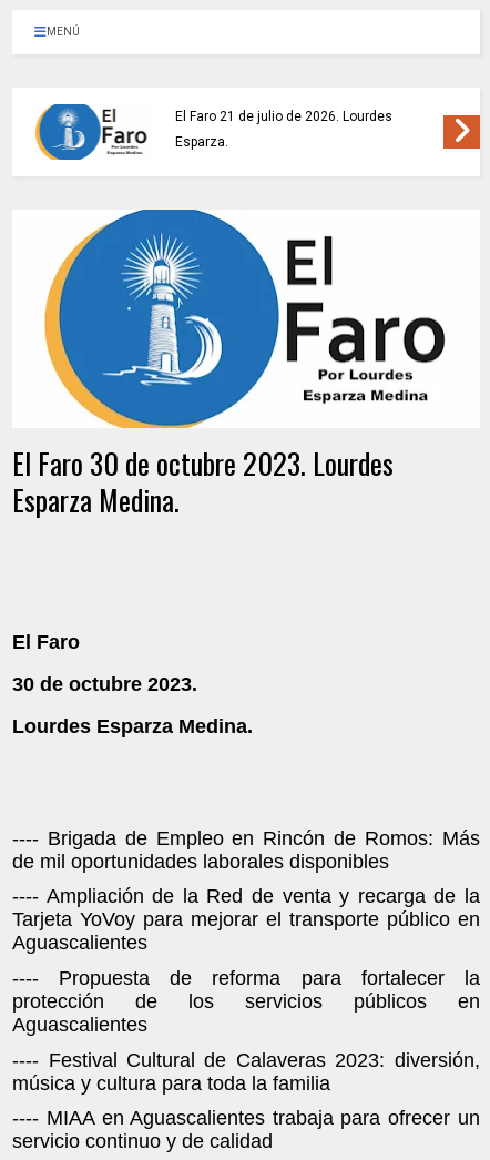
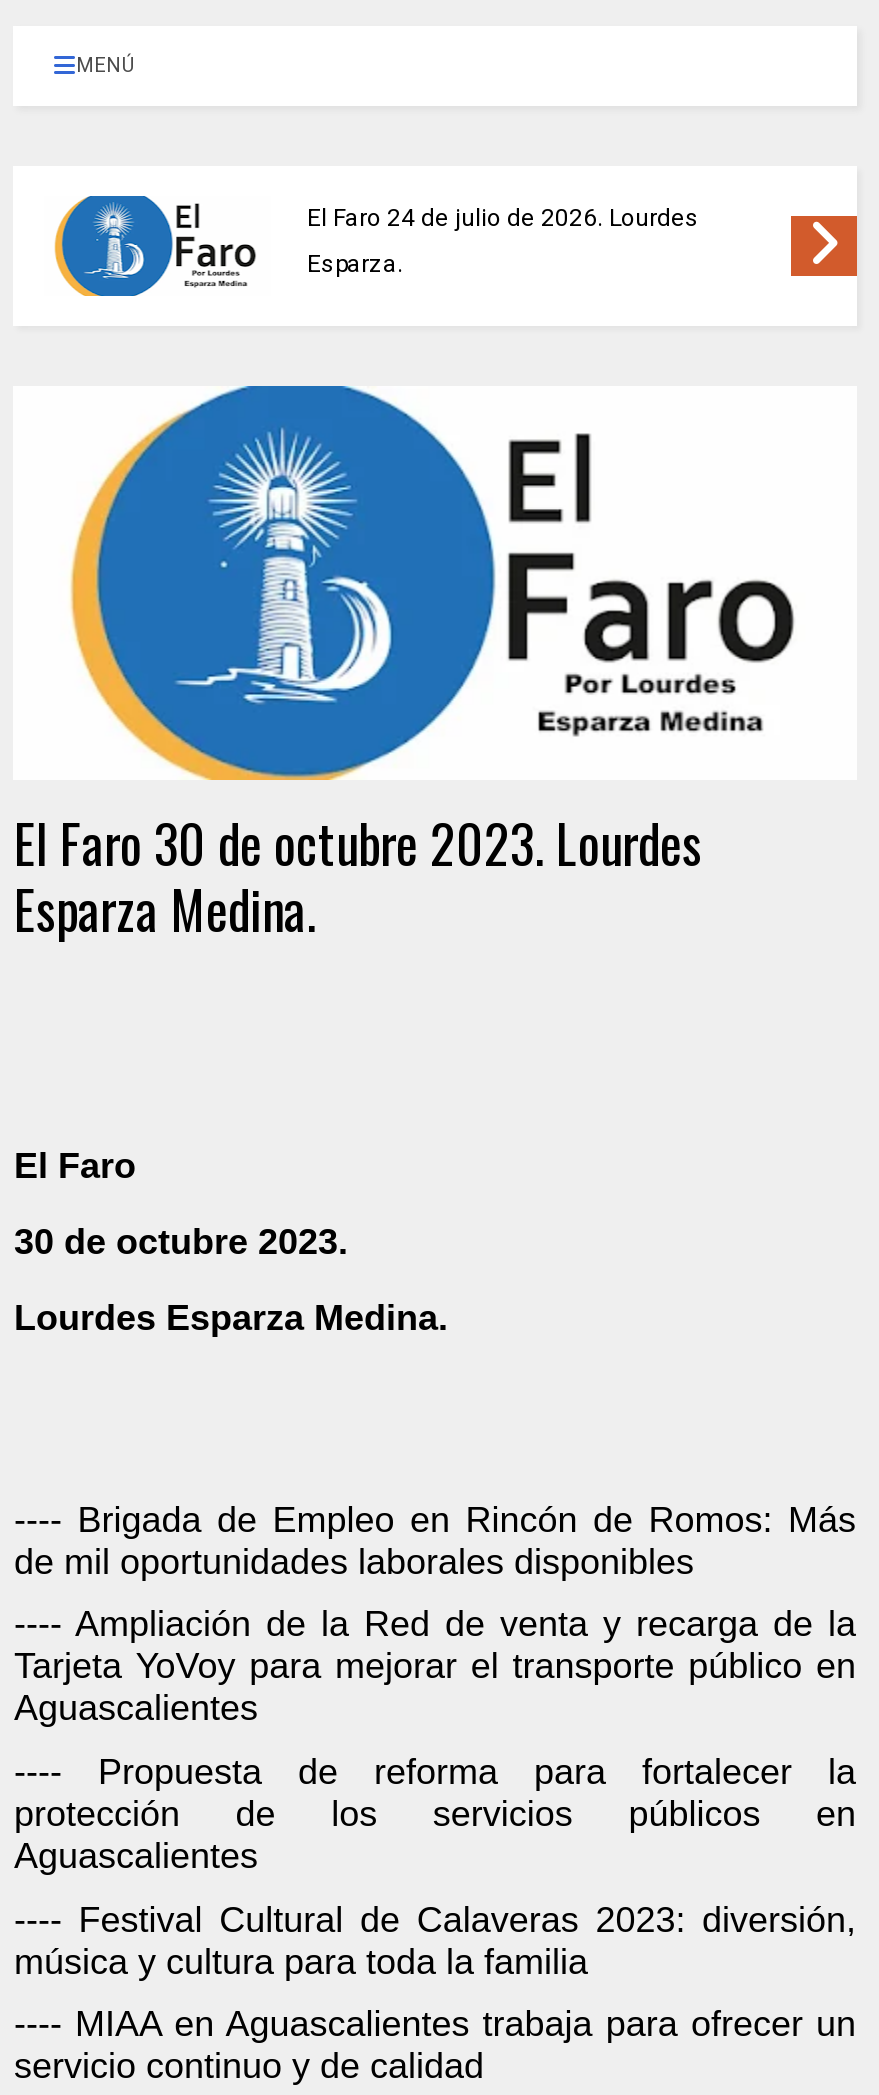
- El Faro 21 de julio de 2026. Lourdes
+ El Faro 24 de julio de 2026. Lourdes
